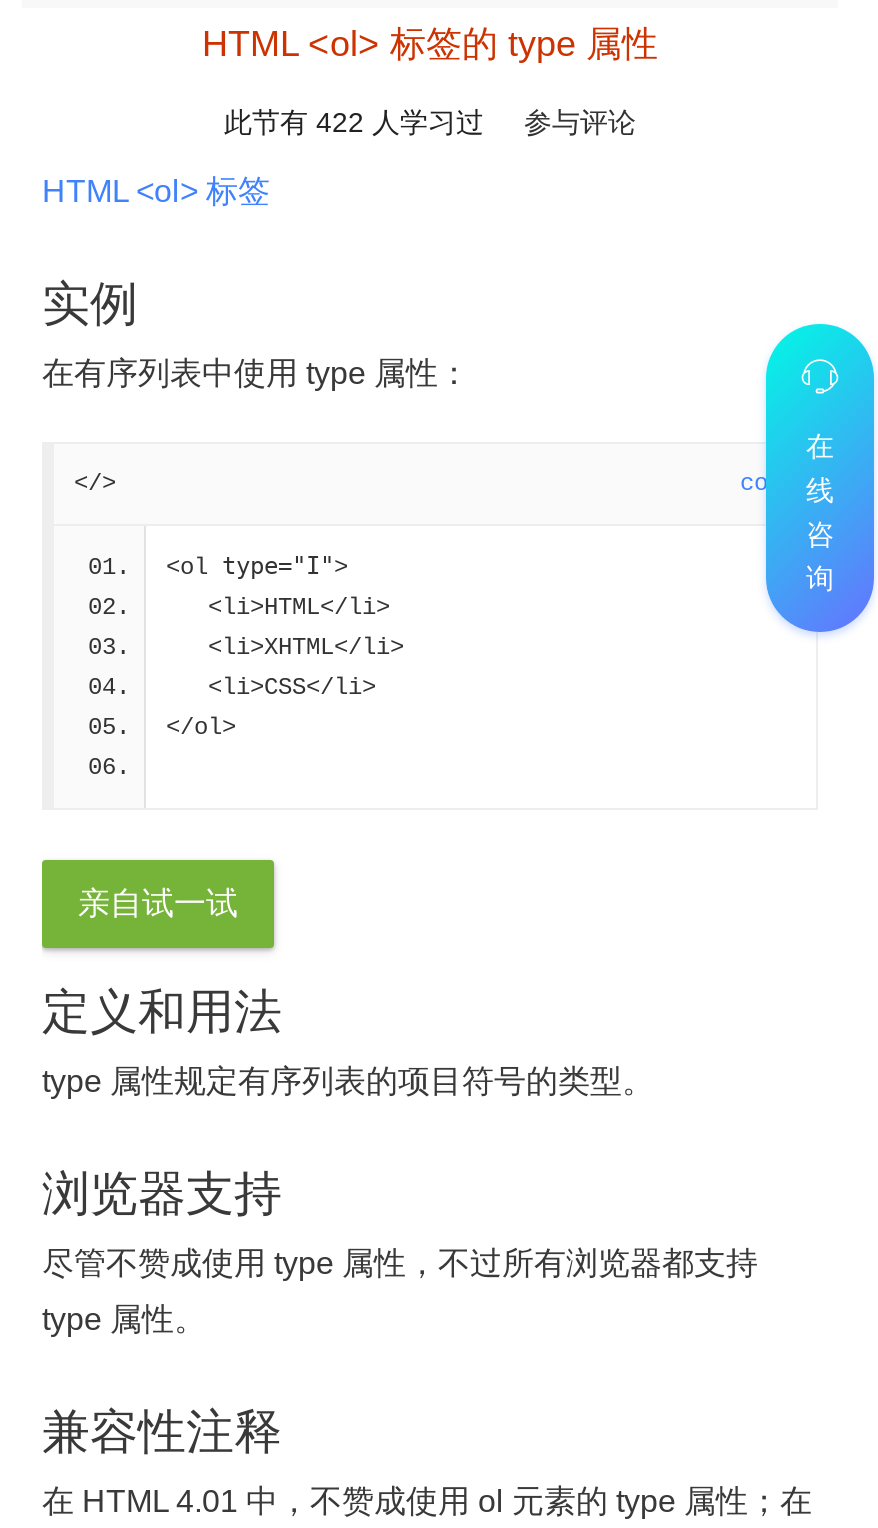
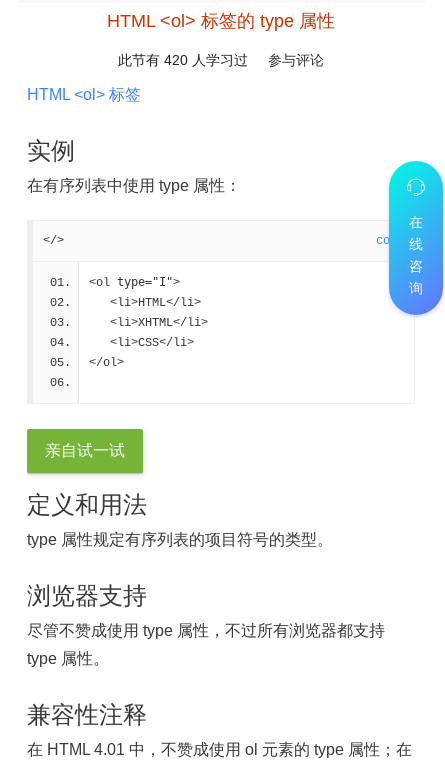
- 此节有422人学习过参与评论
+ 此节有420人学习过参与评论
